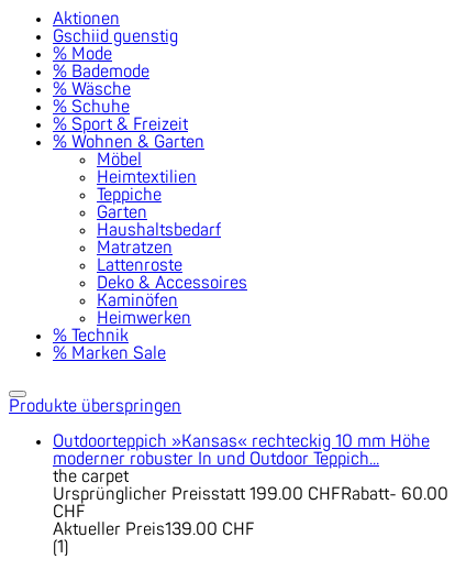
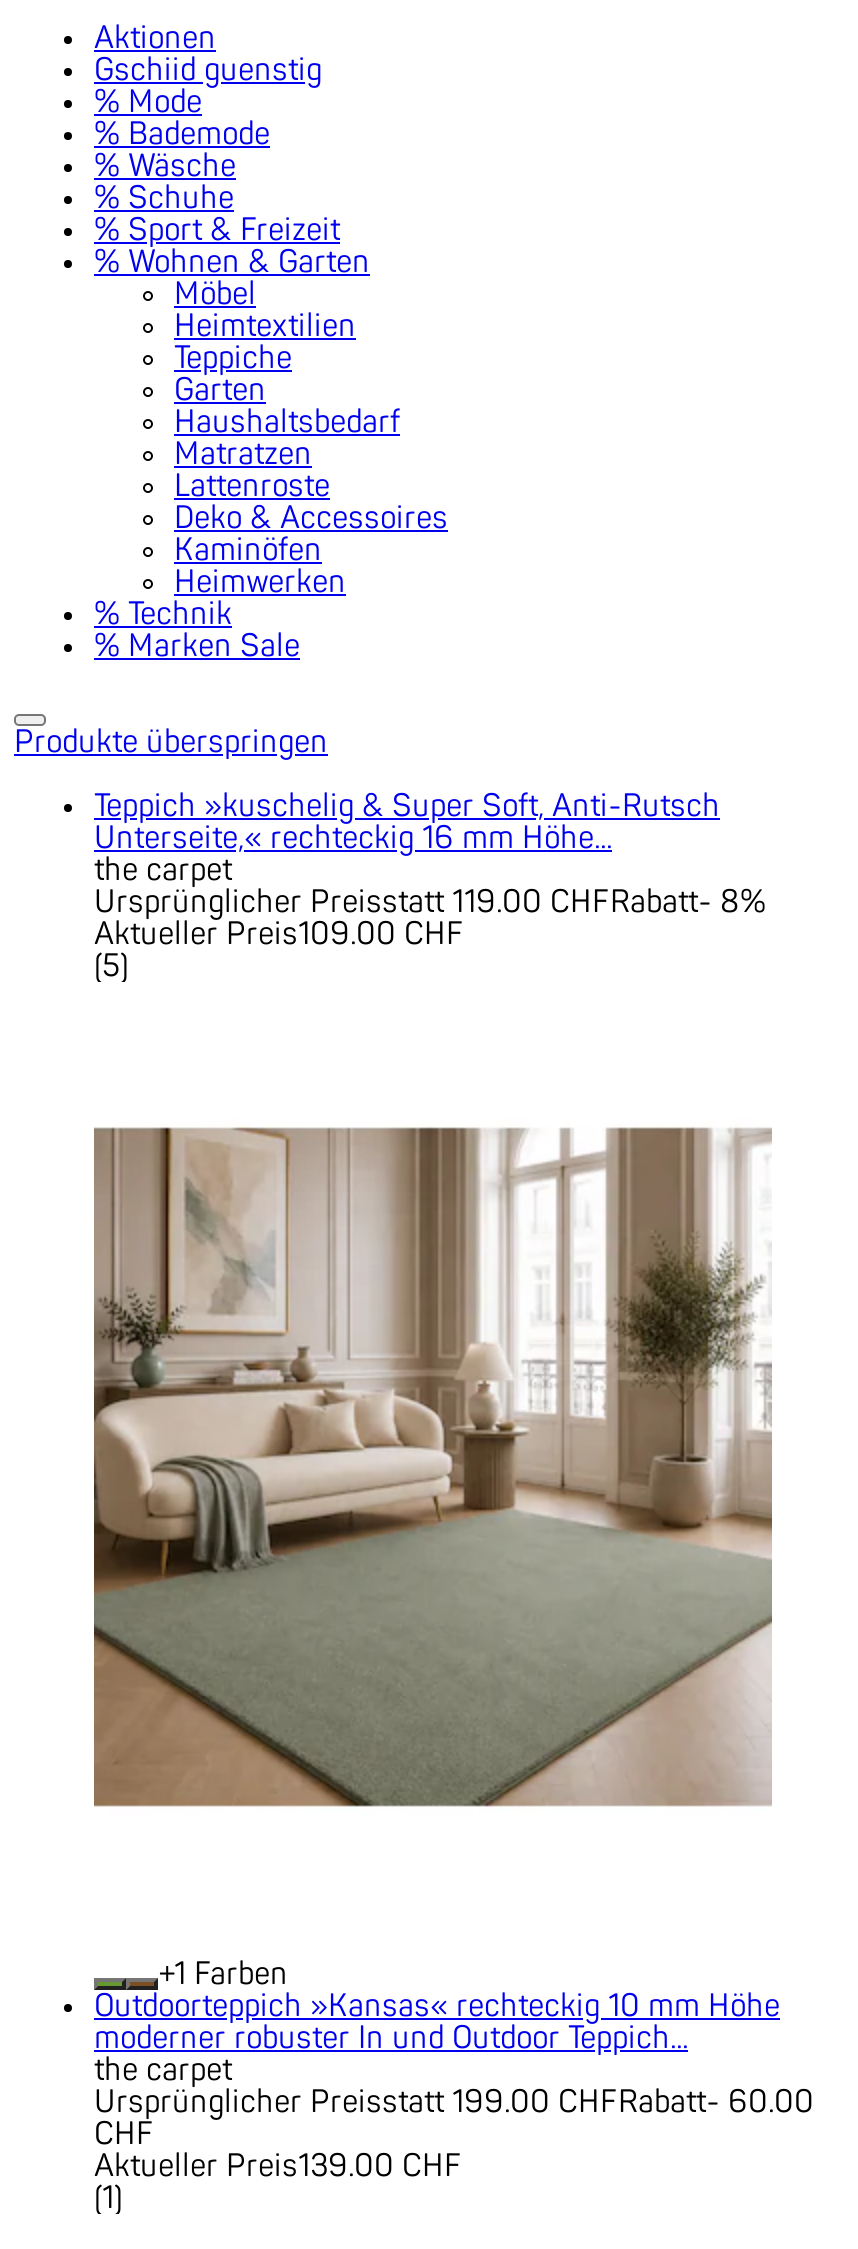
+ [image]

+ Teppich »kuschelig & Super Soft, Anti-Rutsch
+ Unterseite,« rechteckig 16 mm Höhe...
+ the carpet
+ Ursprünglicher Preisstatt 119.00 CHFRabatt- 8%
+ Aktueller Preis109.00 CHF
+ (5)

+ + Farben
